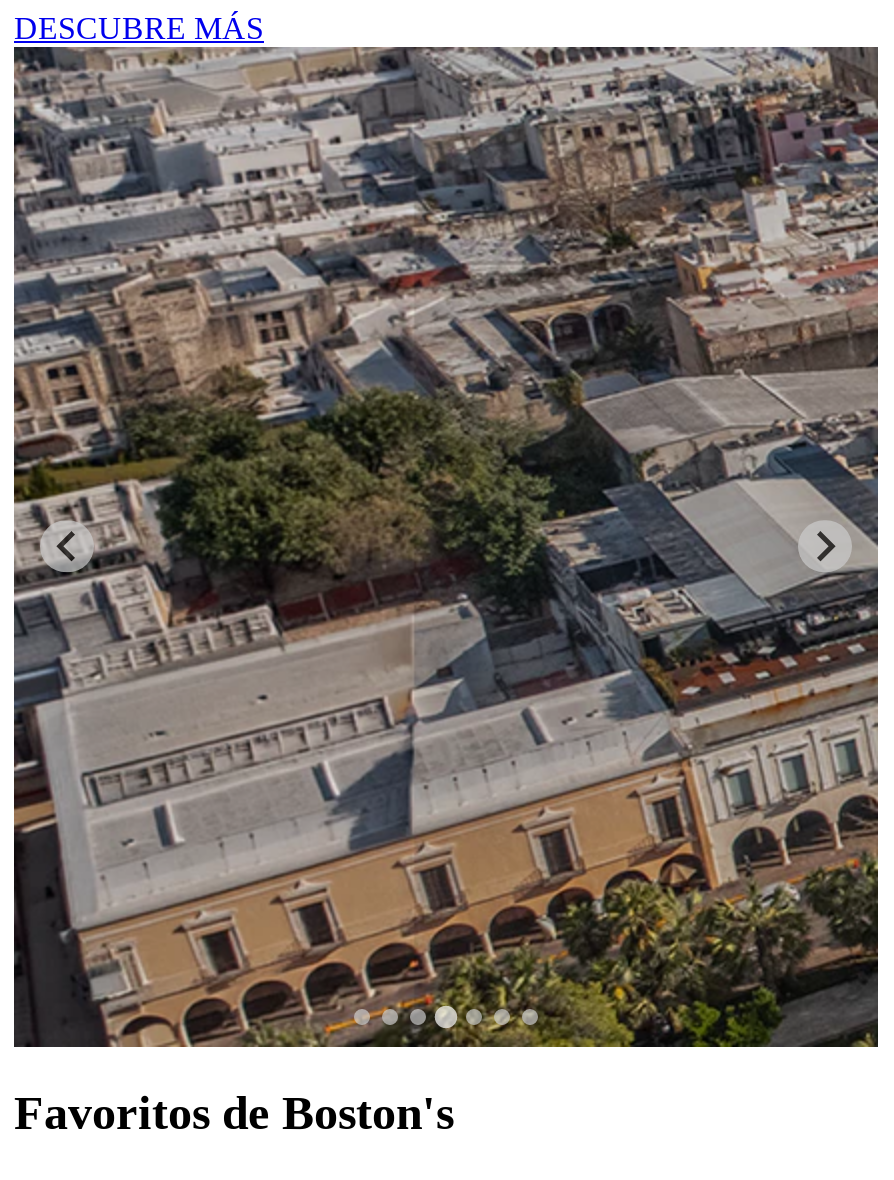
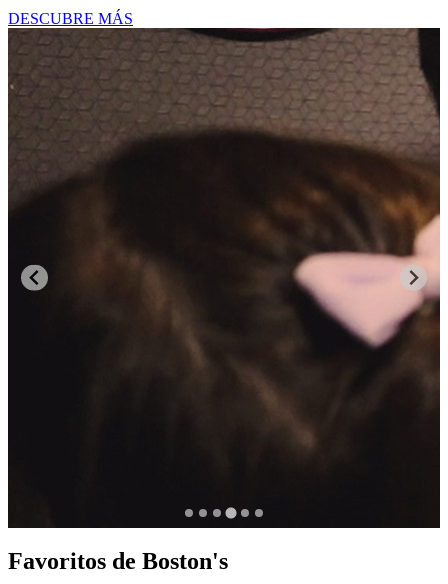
- [image]
+ [image]
